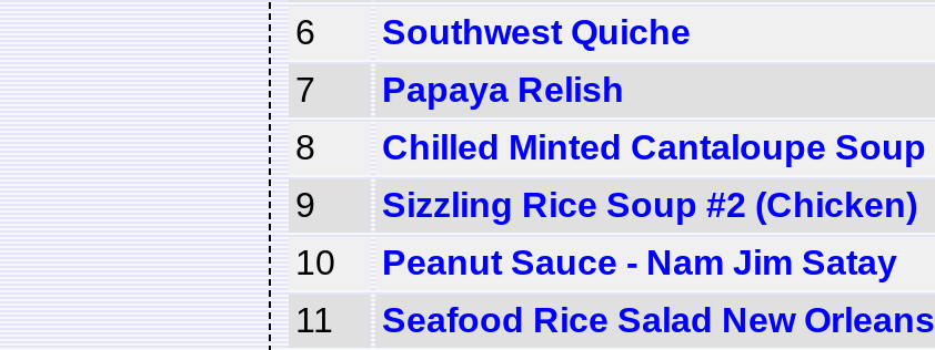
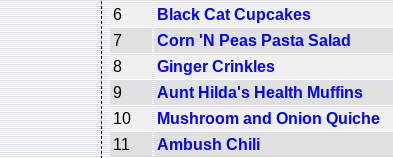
- Southwest Quiche
+ Black Cat Cupcakes

- Papaya Relish
+ Corn 'N Peas Pasta Salad

- Chilled Minted Cantaloupe Soup
+ Ginger Crinkles

- Sizzling Rice Soup #2 (Chicken)
+ Aunt Hilda's Health Muffins

- Peanut Sauce - Nam Jim Satay
+ Mushroom and Onion Quiche

- Seafood Rice Salad New Orleans
+ Ambush Chili
